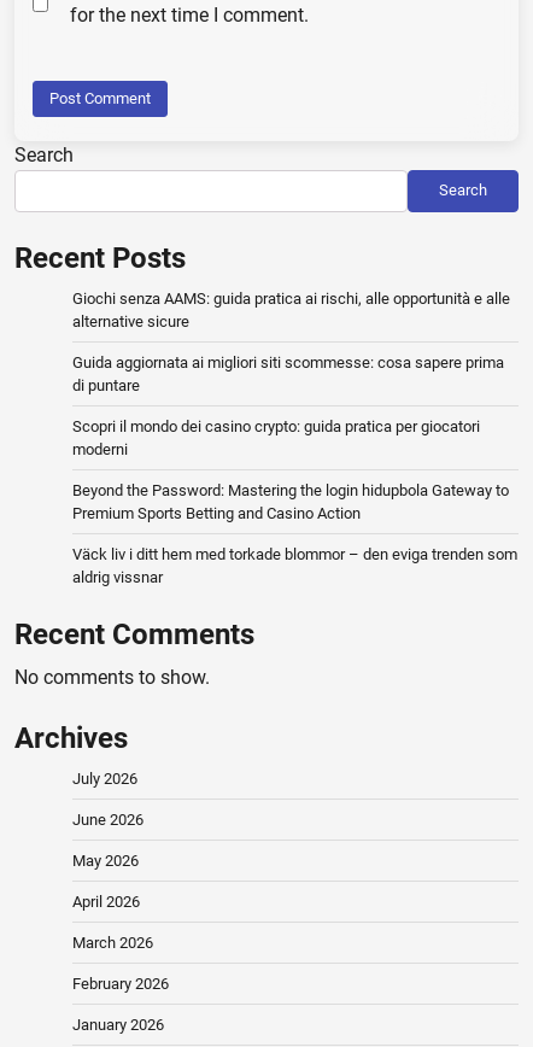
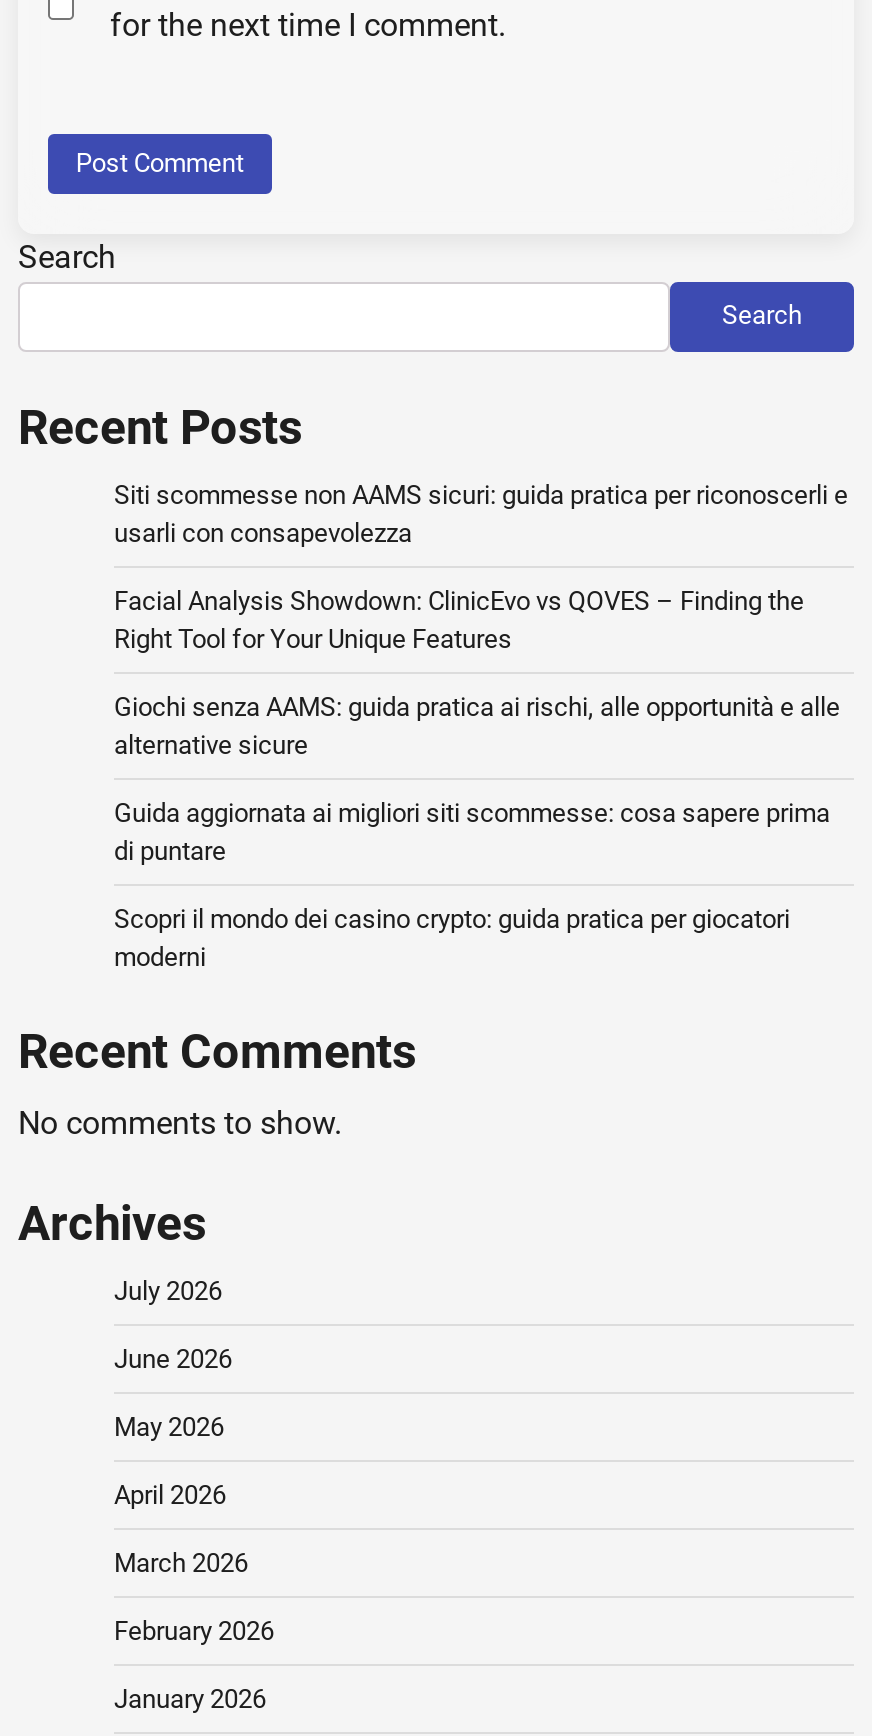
+ Siti scommesse non AAMS sicuri: guida pratica per riconoscerli e
+ usarli con consapevolezza
+ Facial Analysis Showdown: ClinicEvo vs QOVES – Finding the
+ Right Tool for Your Unique Features

moved down: Giochi senza AAMS: guida pratica ai rischi, alle opportunità e alle | alternative sicure | Guida aggiornata ai migliori siti scommesse: cosa sapere prima | di puntare | Scopri il mondo dei casino crypto: guida pratica per giocatori | moderni

- Beyond the Password: Mastering the login hidupbola Gateway to
- Premium Sports Betting and Casino Action
- Väck liv i ditt hem med torkade blommor – den eviga trenden som
- aldrig vissnar
